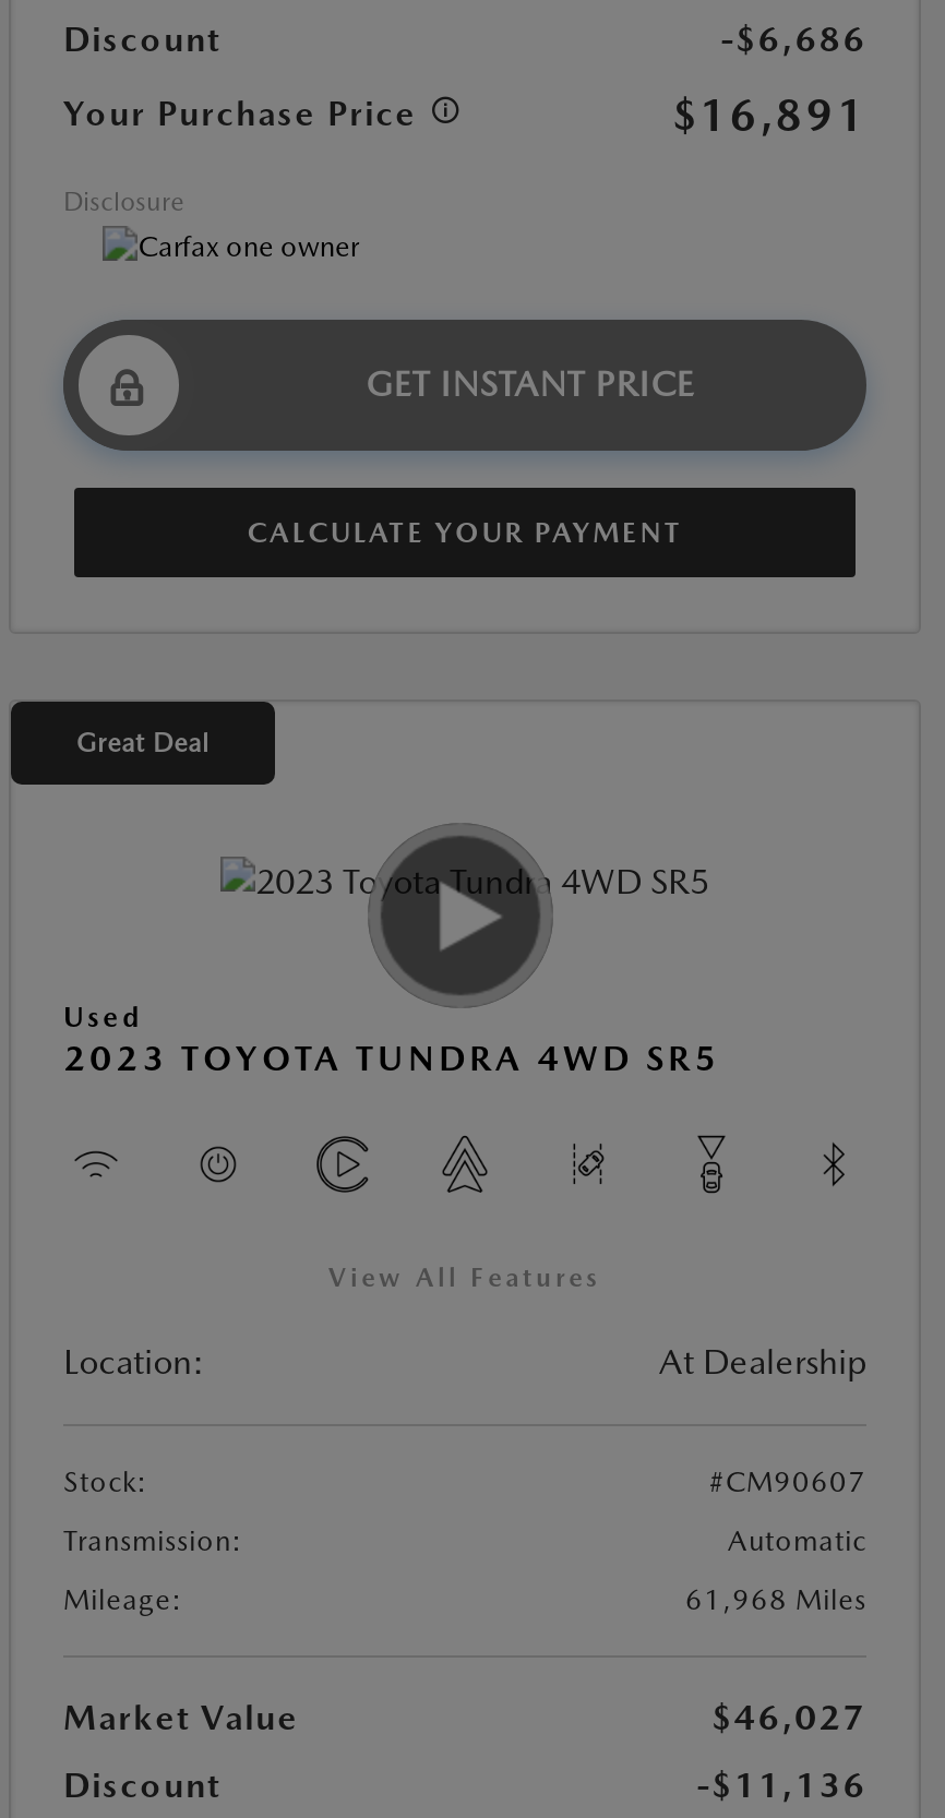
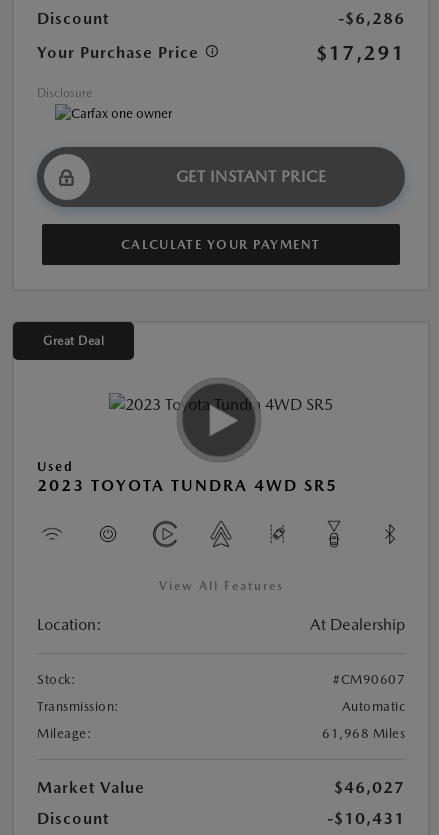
- -$6,686
+ -$6,286

- $16,891
+ $17,291

- -$11,136
+ -$10,431
